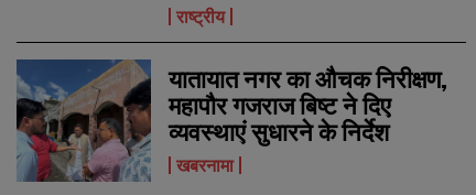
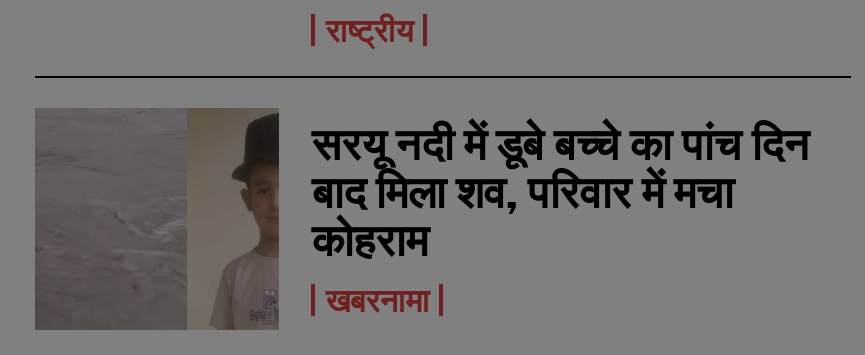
- [image]
- यातायात नगर का औचक निरीक्षण,
- महापौर गजराज बिष्ट ने दिए
- व्यवस्थाएं सुधारने के निर्देश
+ [image]
+ सरयू नदी में डूबे बच्चे का पांच दिन
+ बाद मिला शव, परिवार में मचा
+ कोहराम
